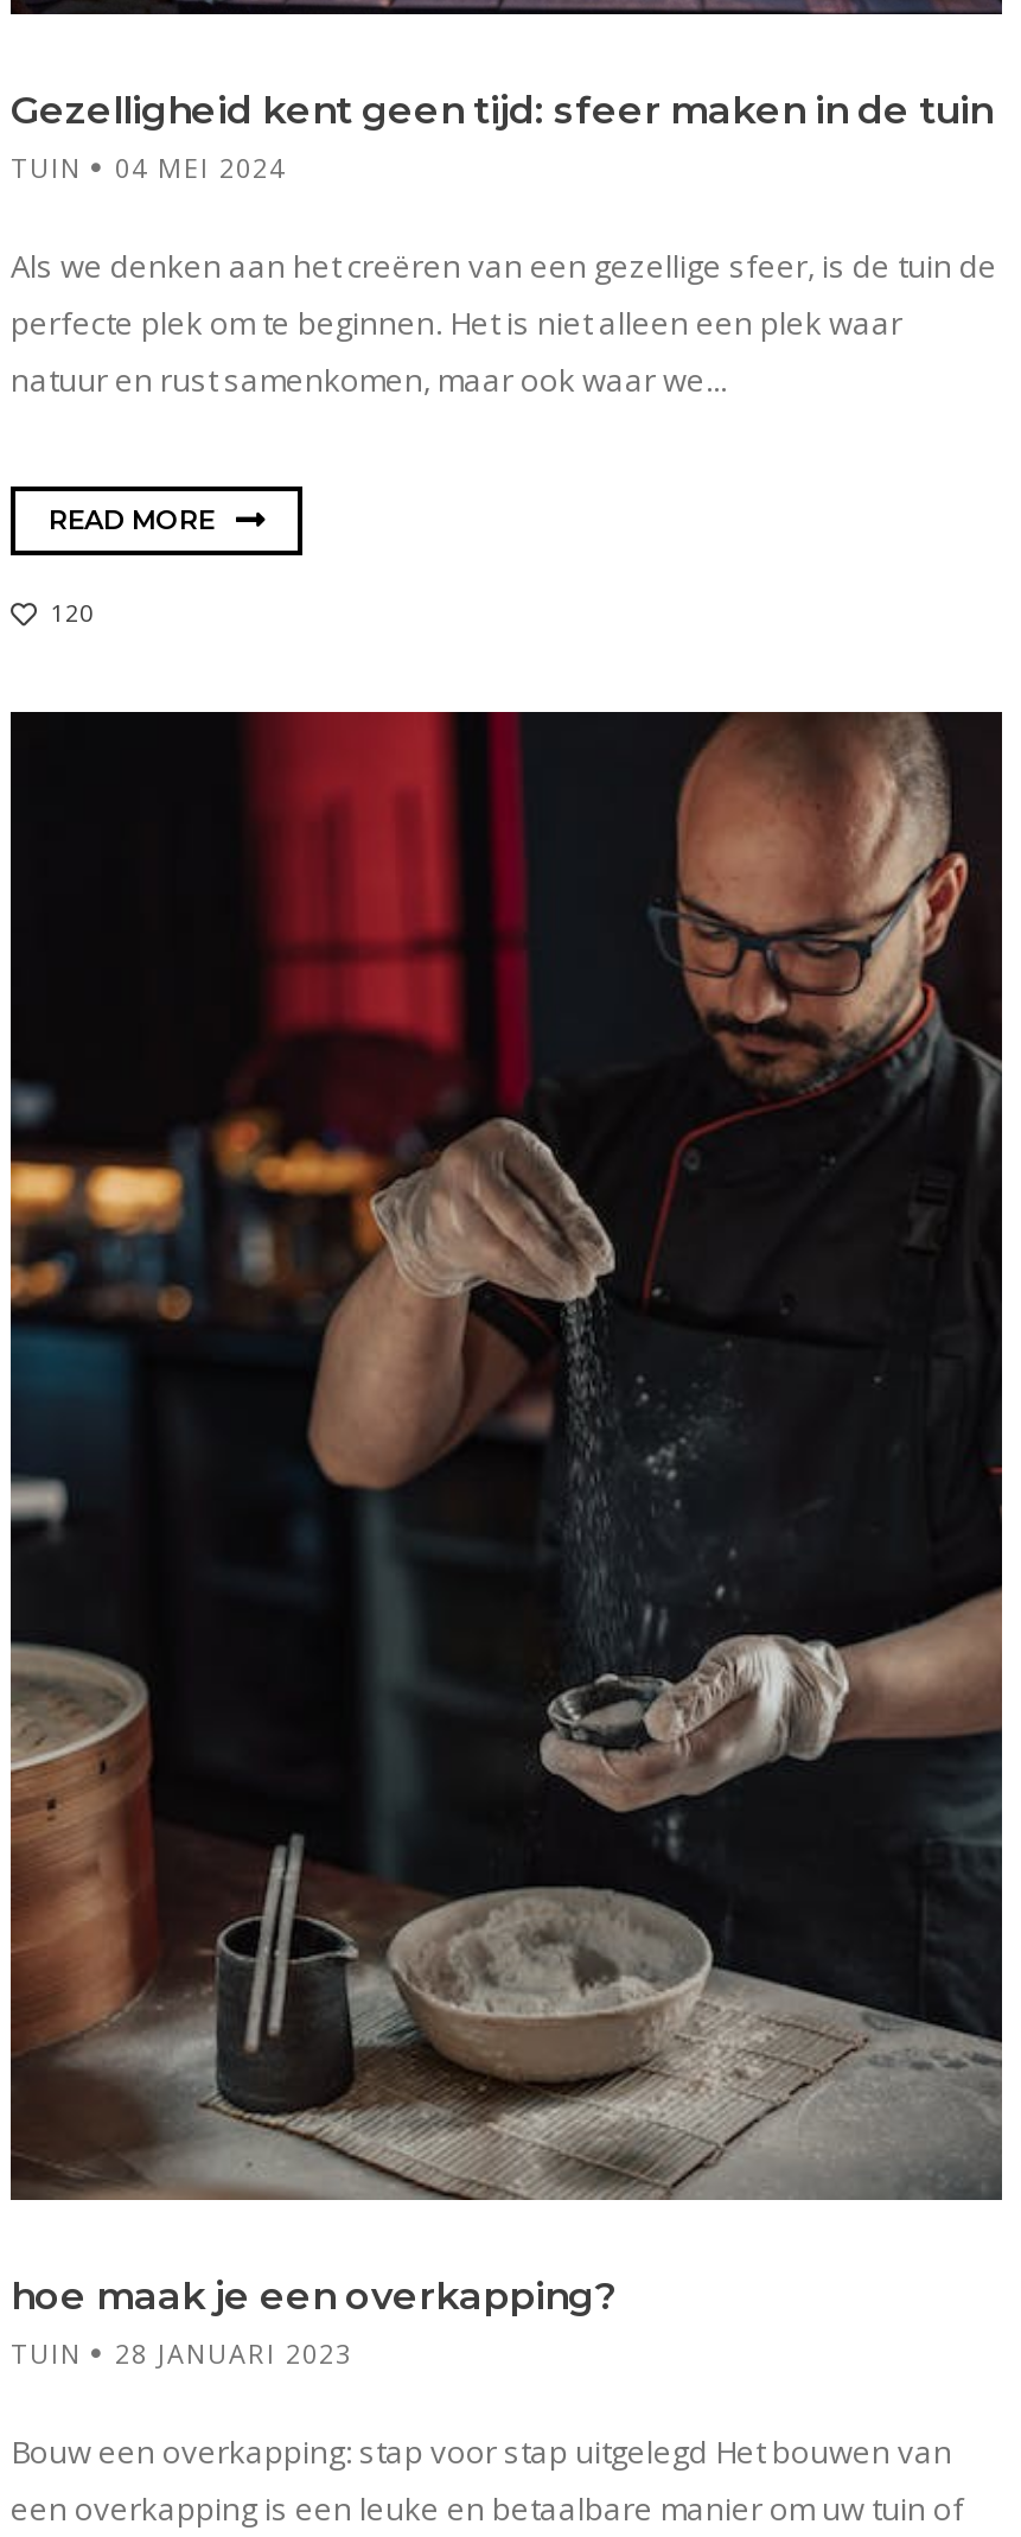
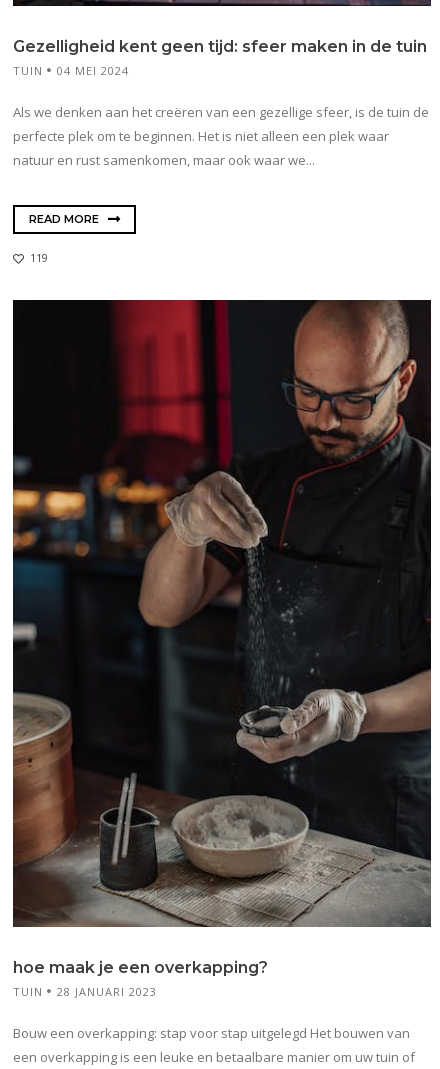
- 120
+ 119
